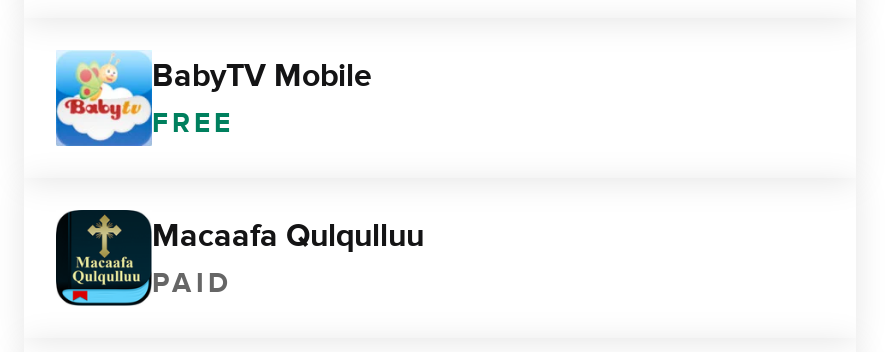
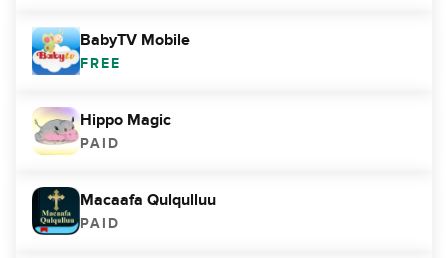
+ [image]
+ Hippo Magic
+ PAID
